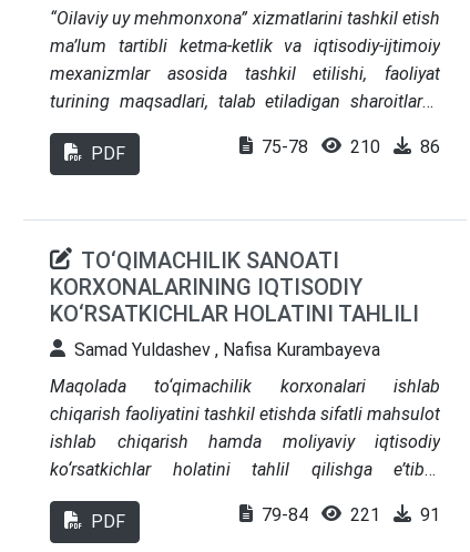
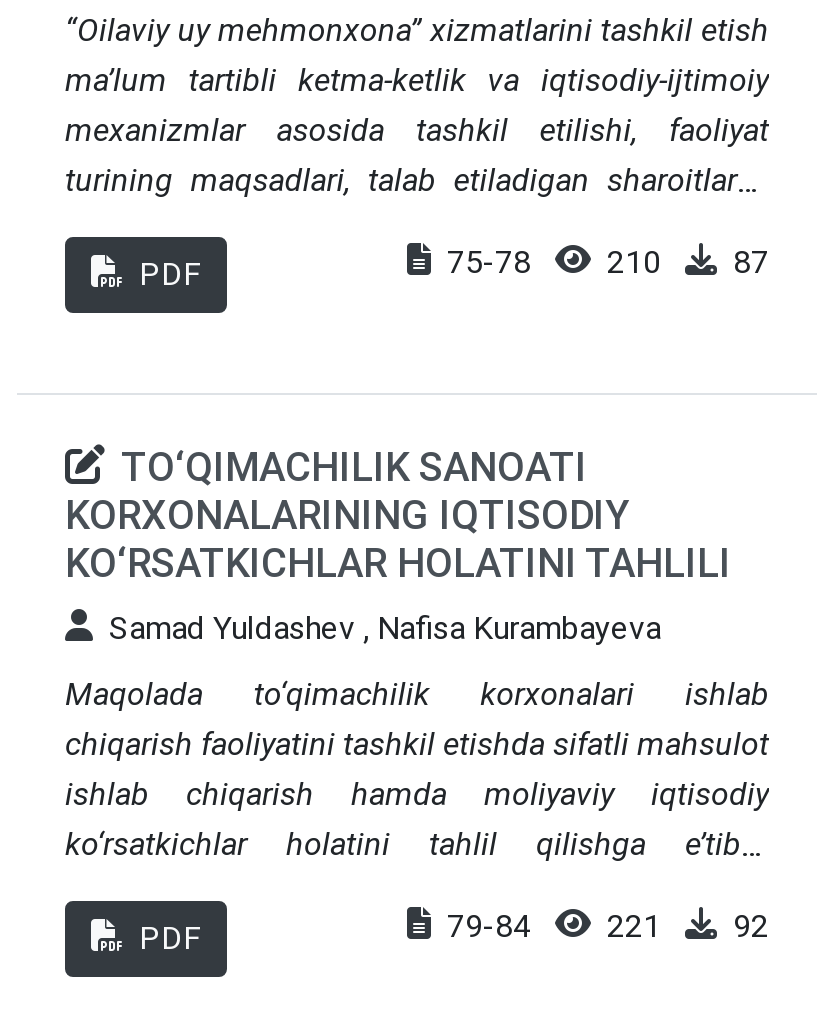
- 86
+ 87

- 79-84 221 91
+ 79-84 221 92
